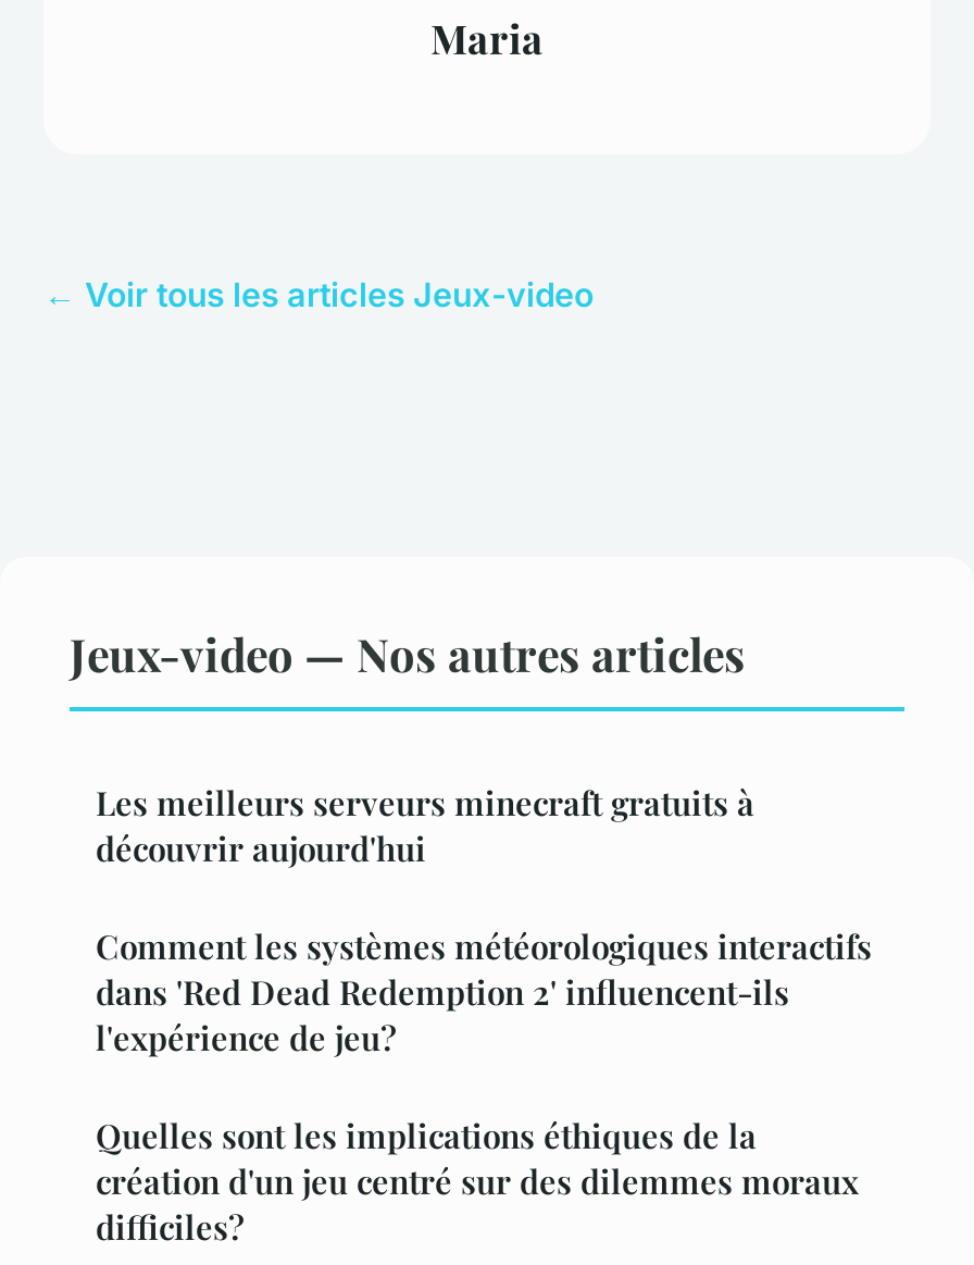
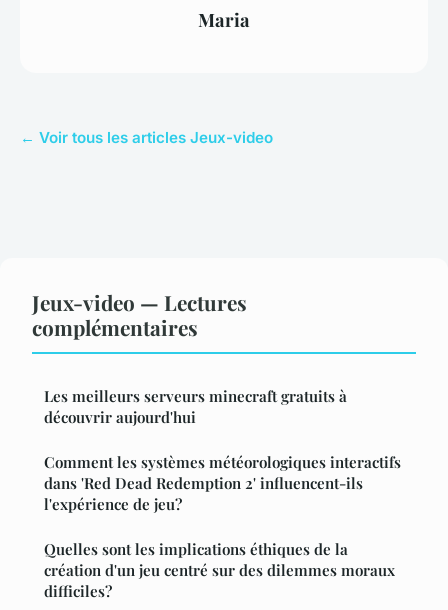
- Jeux-video — Nos autres articles
+ Jeux-video — Lectures
+ complémentaires
